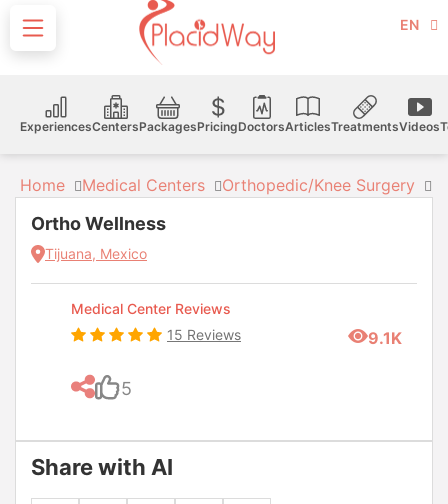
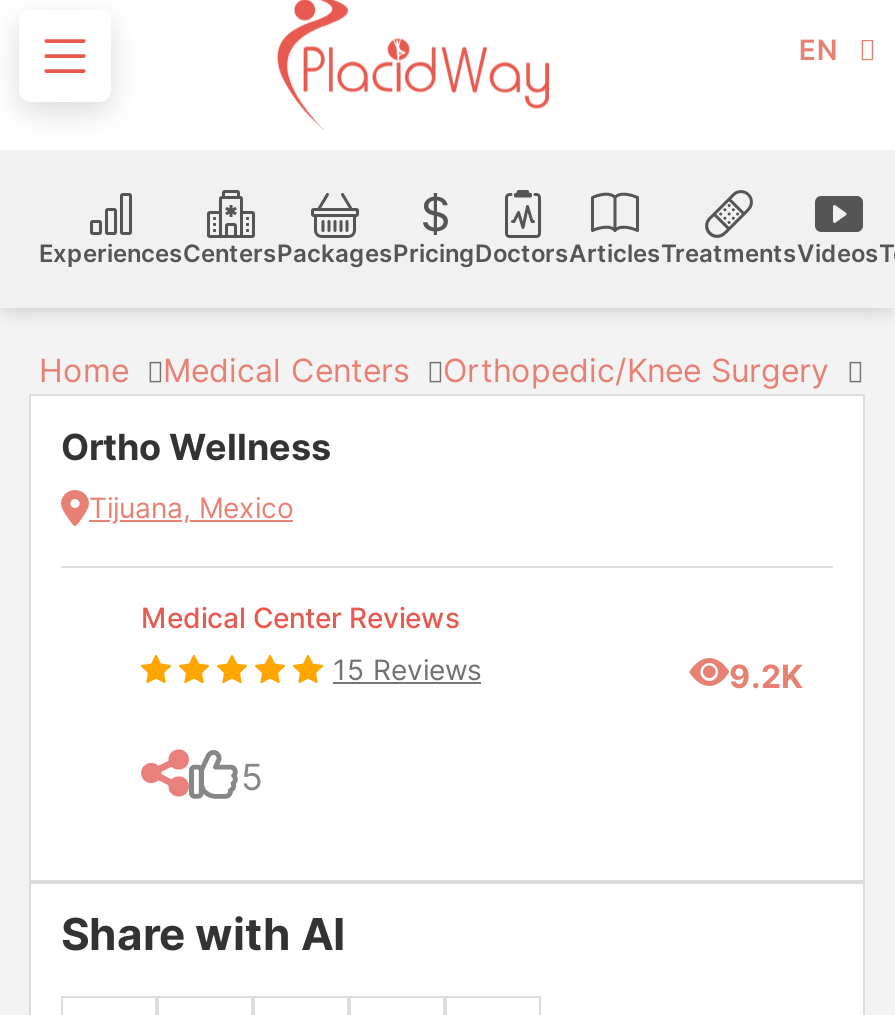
- 9.1K
+ 9.2K
